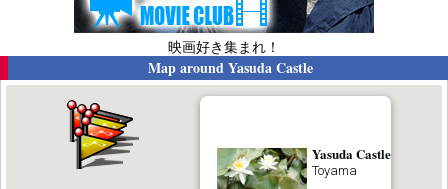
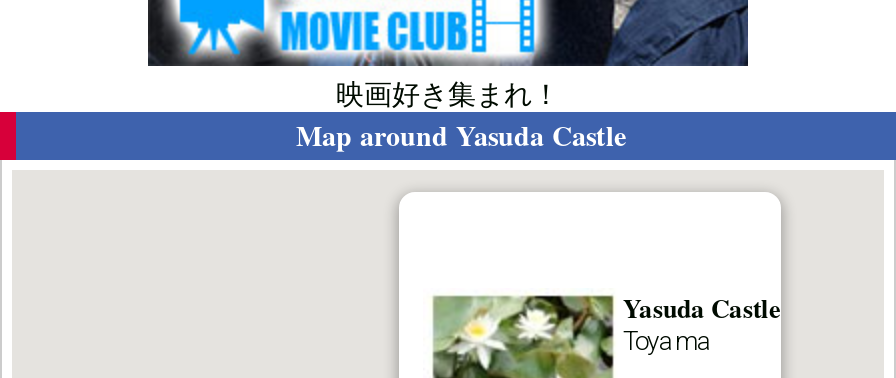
- [image]
